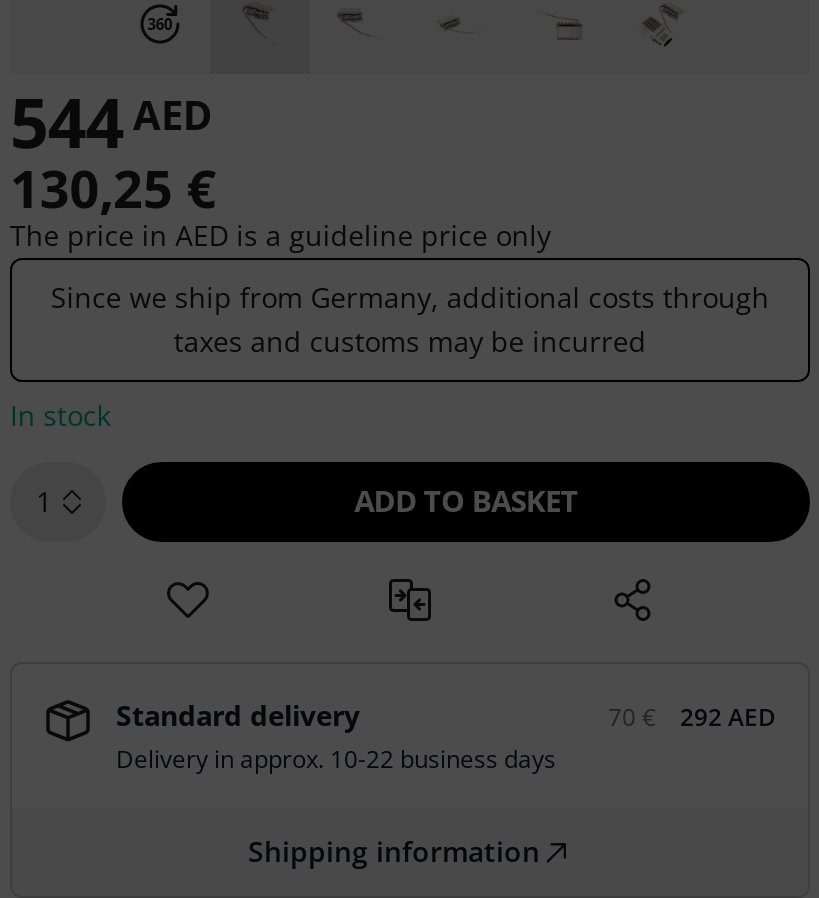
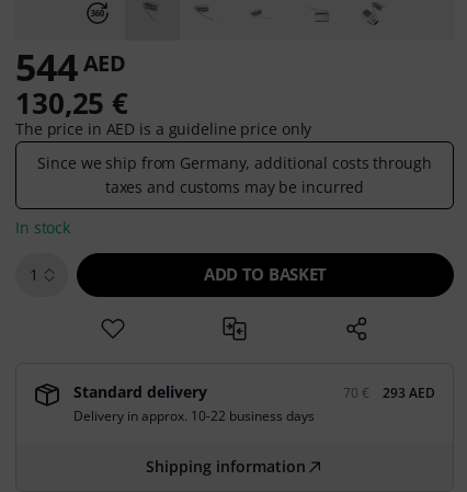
- 292 AED
+ 293 AED
